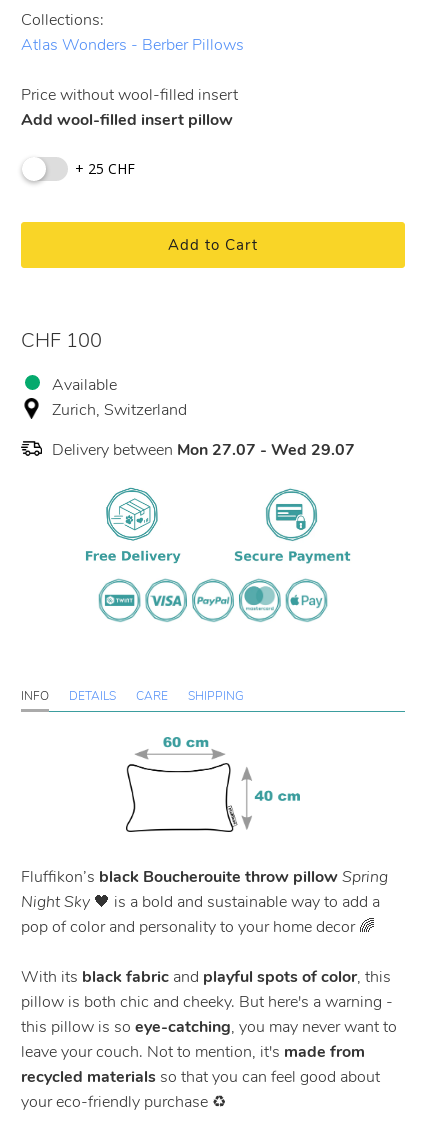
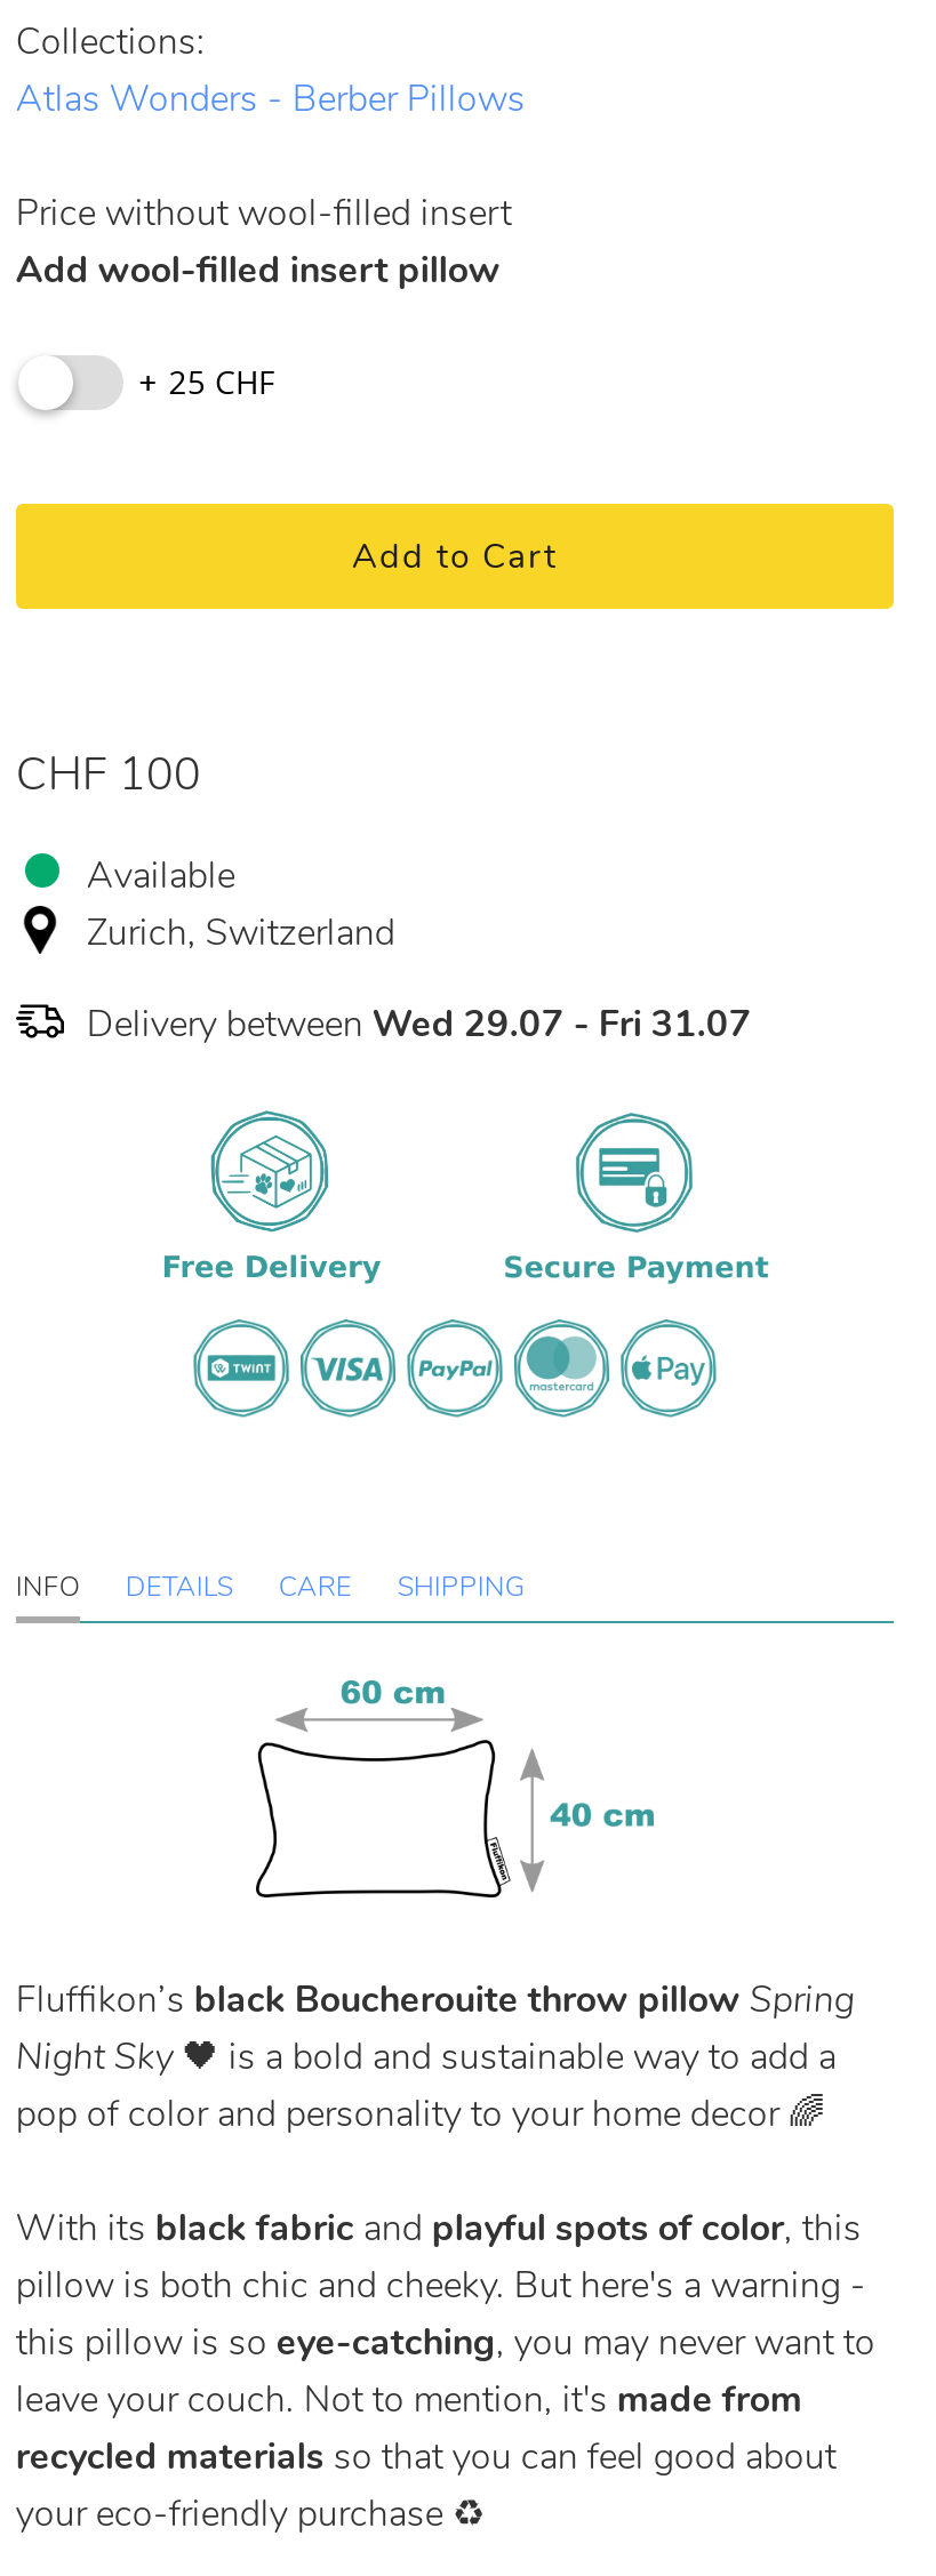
- Delivery between Mon 27.07 - Wed 29.07
+ Delivery between Wed 29.07 - Fri 31.07
